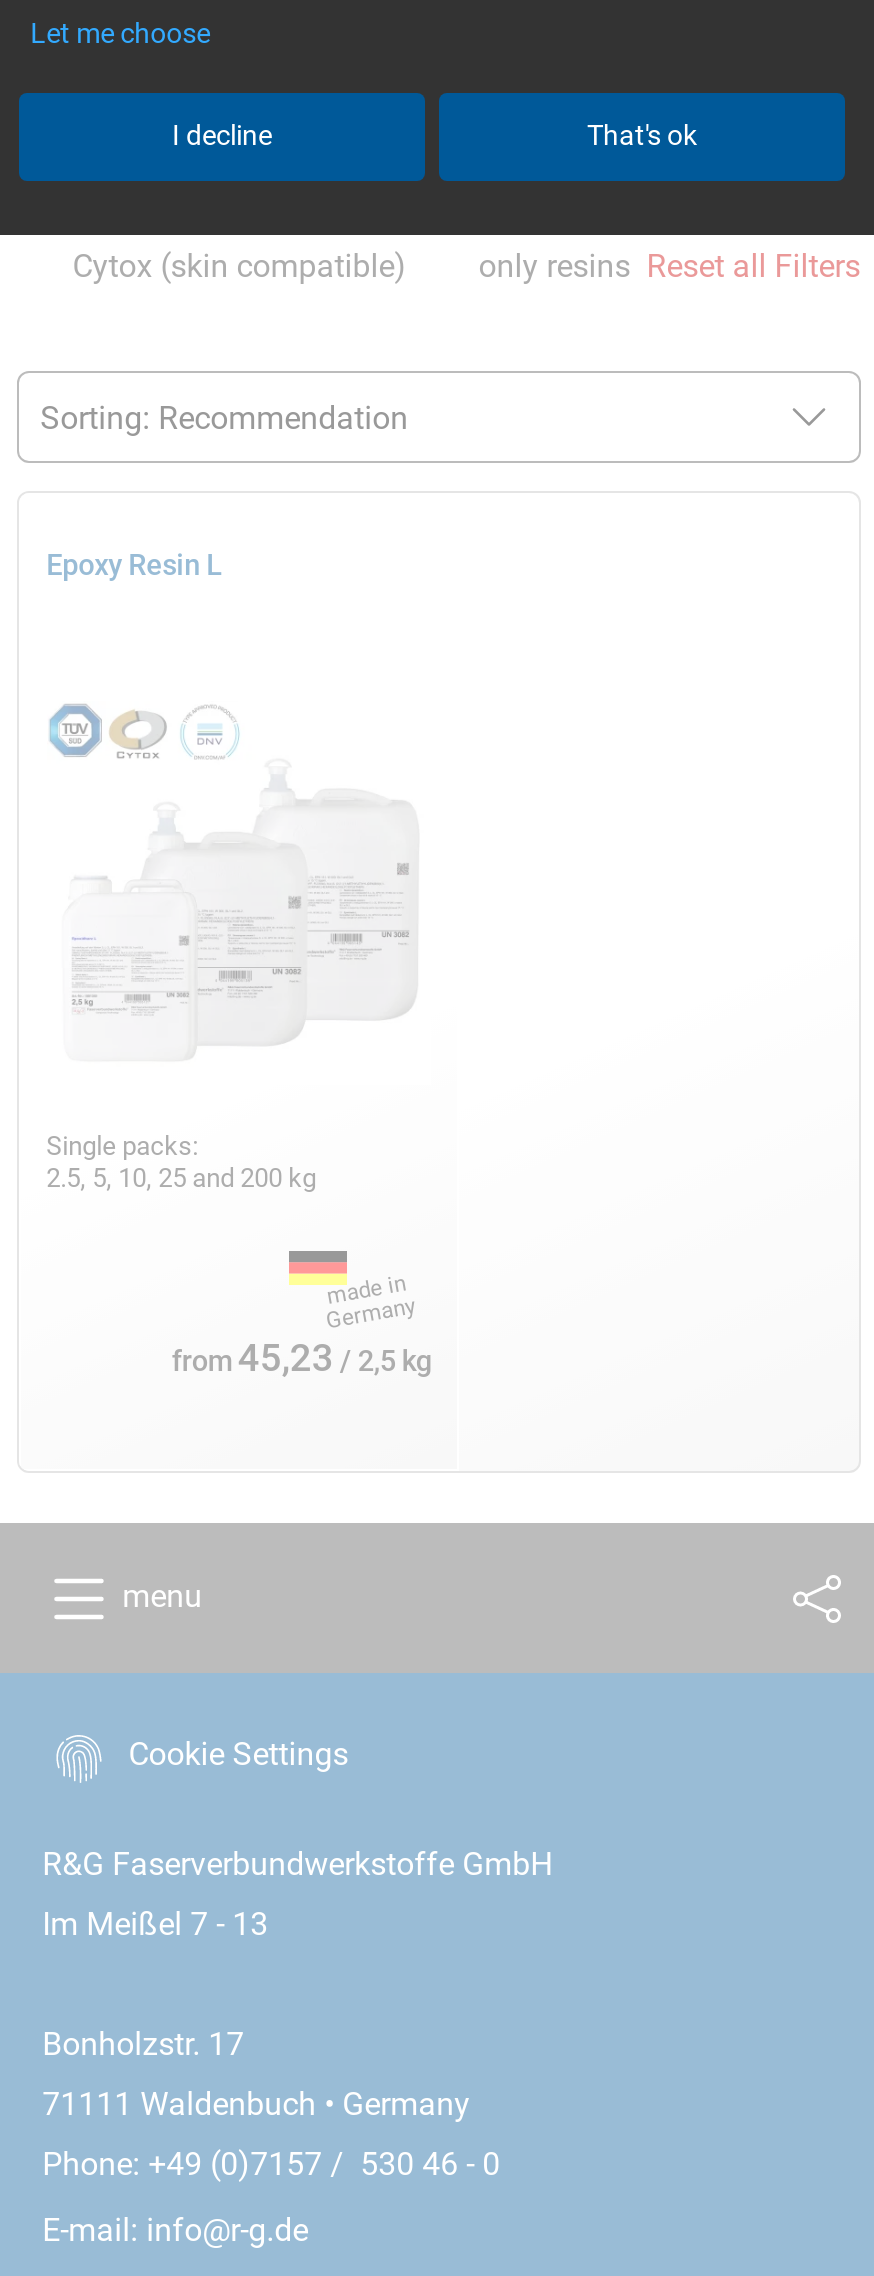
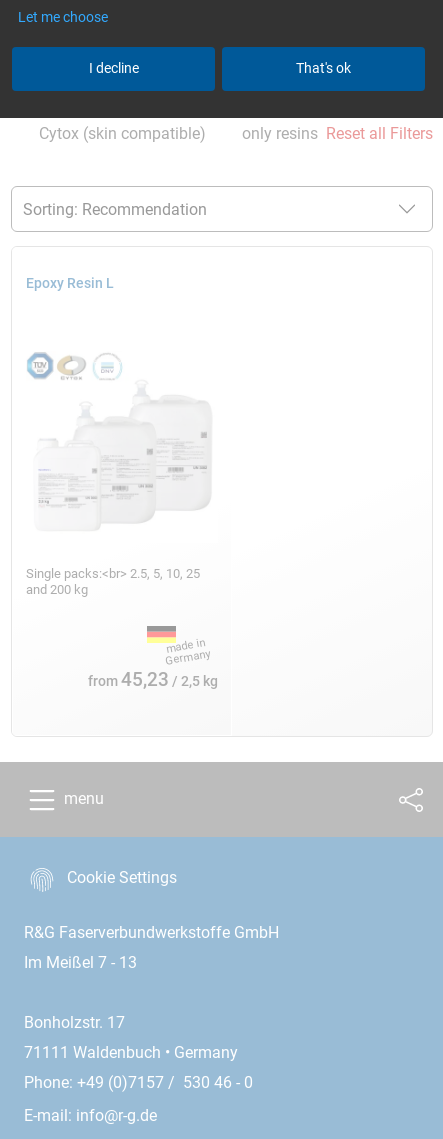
- Single packs:
- 2.5, 5, 10, 25 and 200 kg
+ Single packs:<br> 2.5, 5, 10, 25
+ and 200 kg
